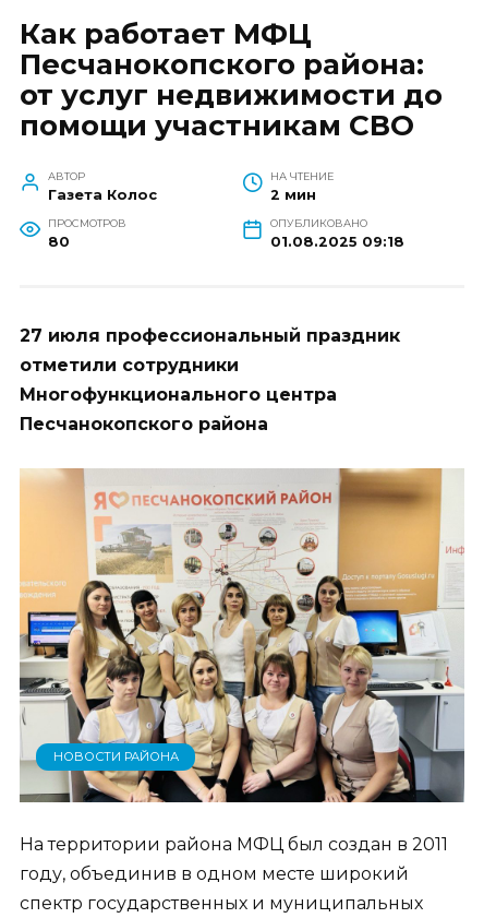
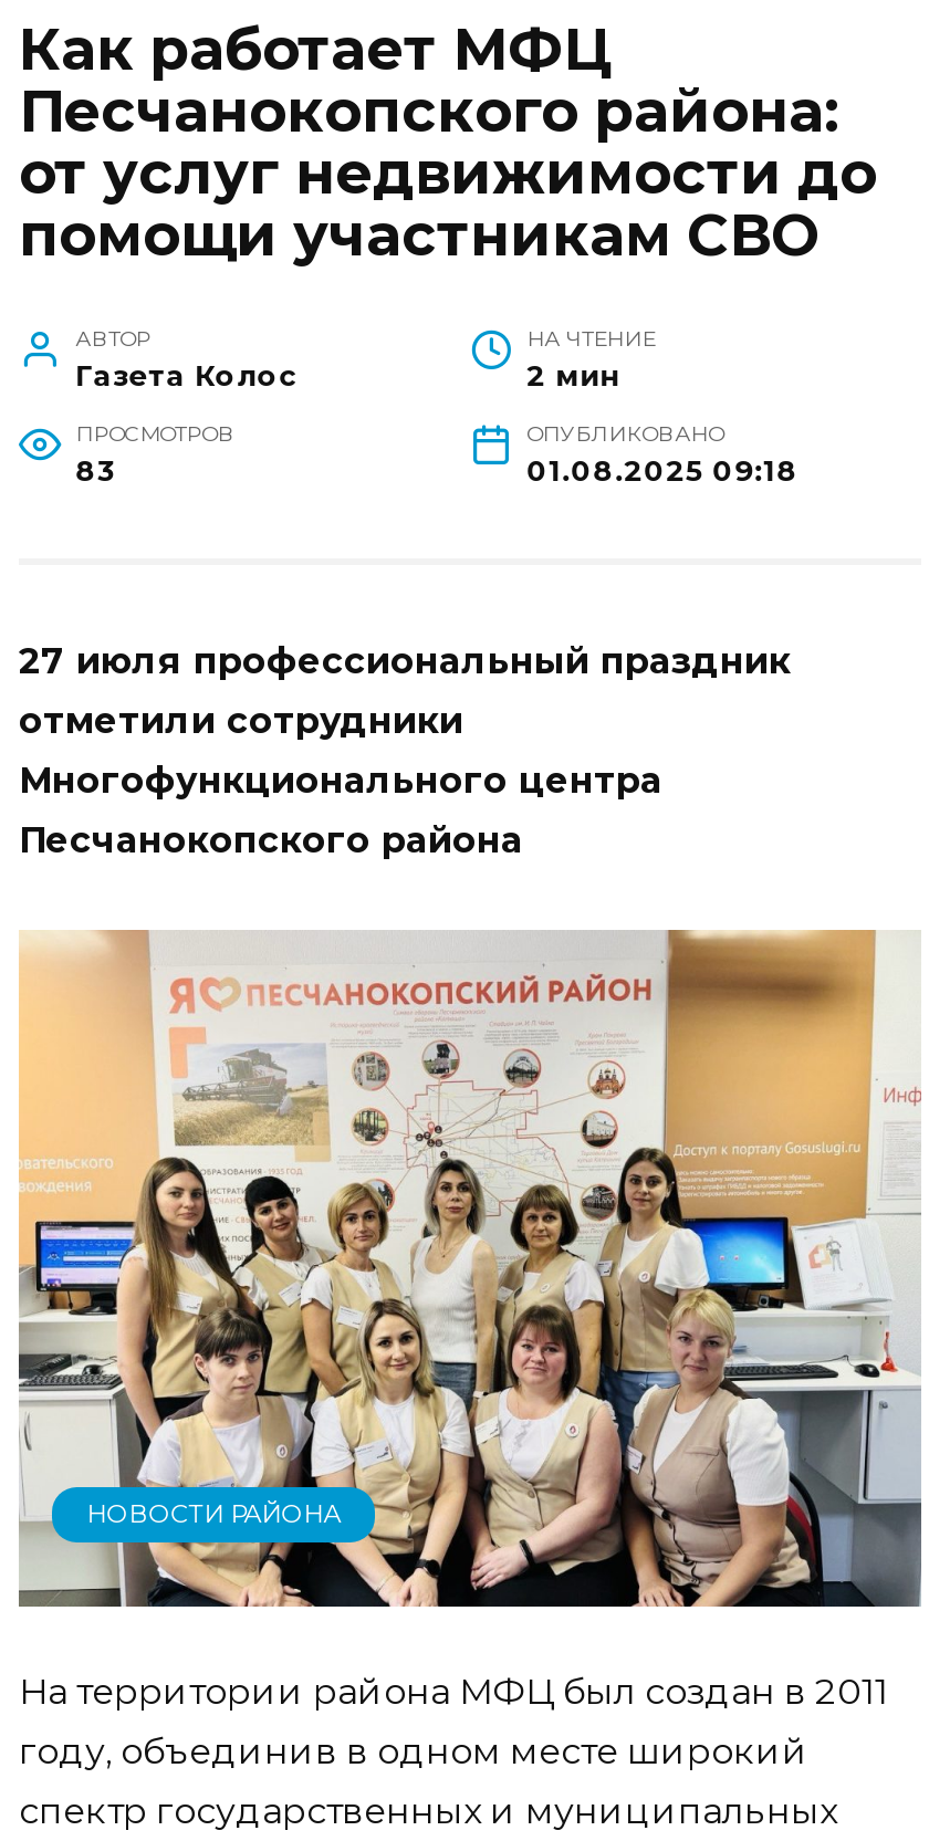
- 80
+ 83
